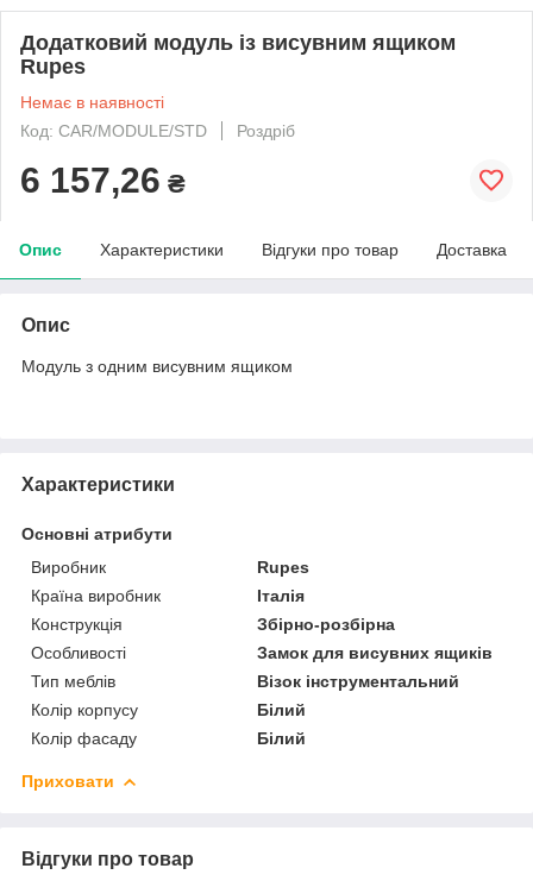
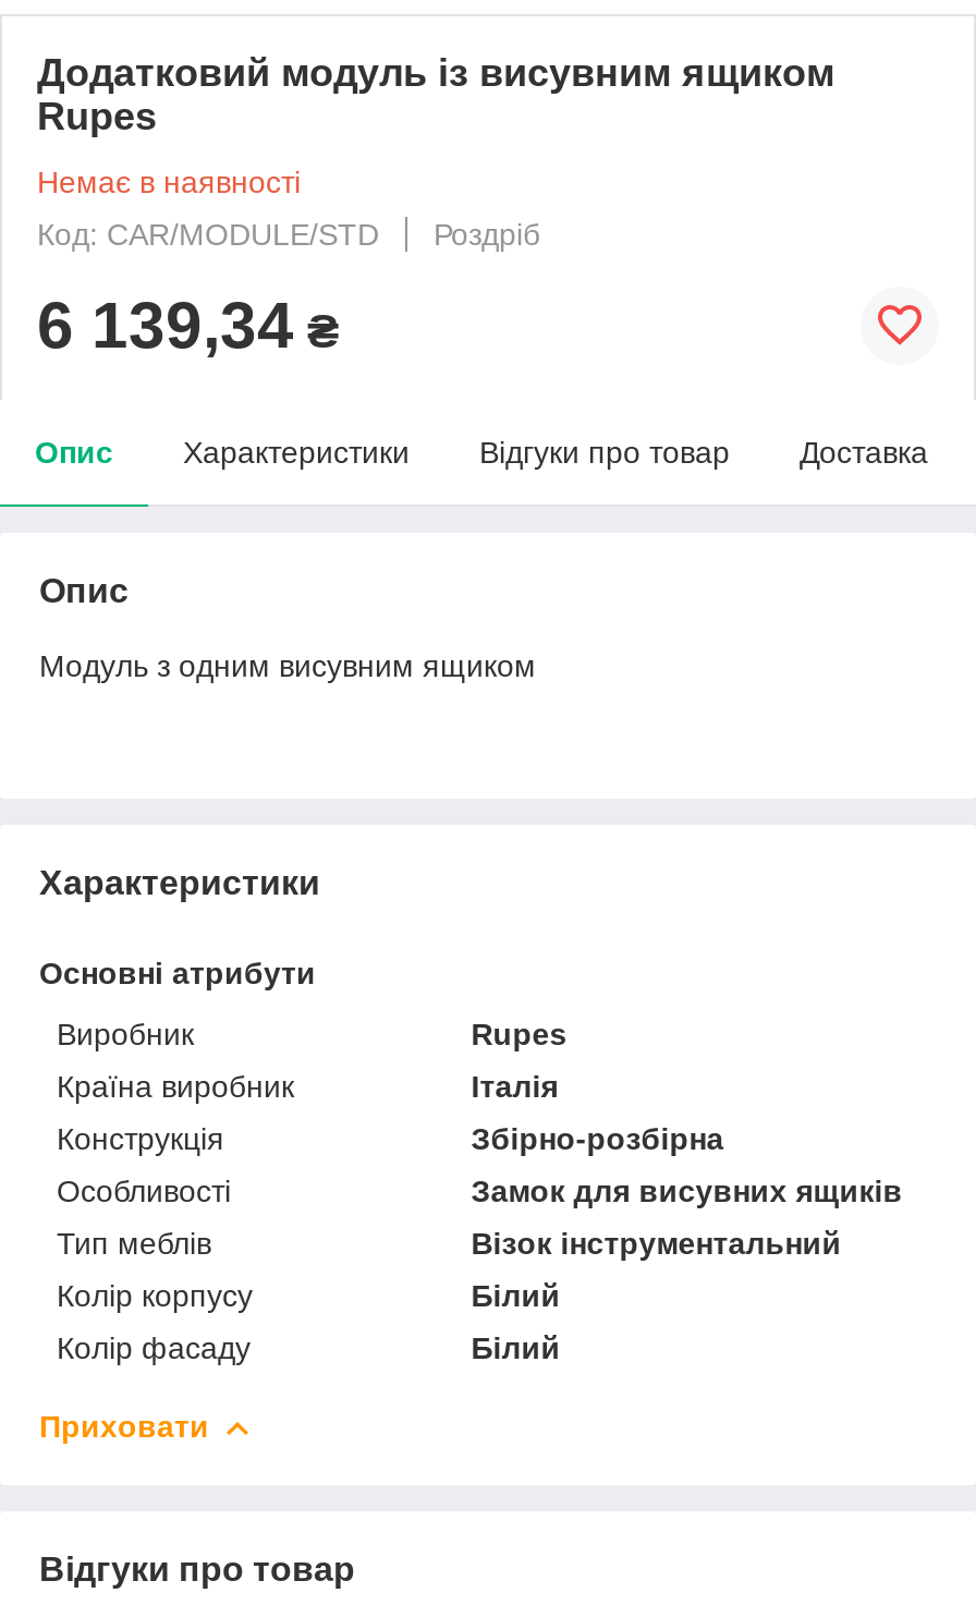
- 6 157,26 ₴
+ 6 139,34 ₴
